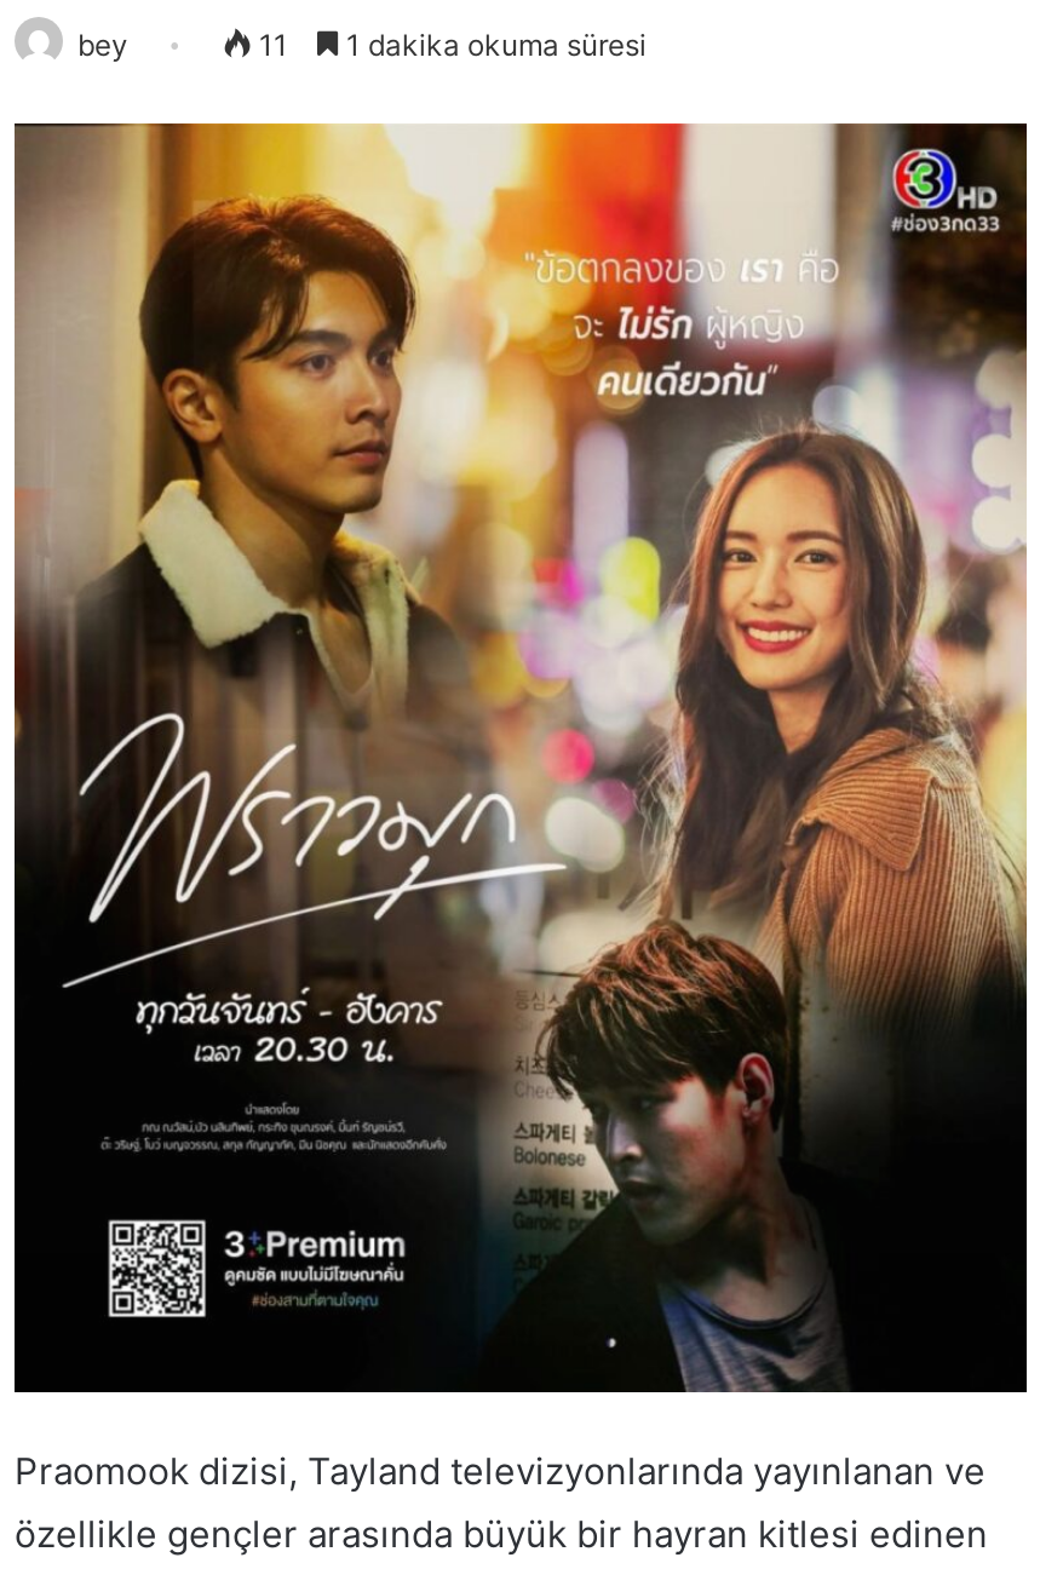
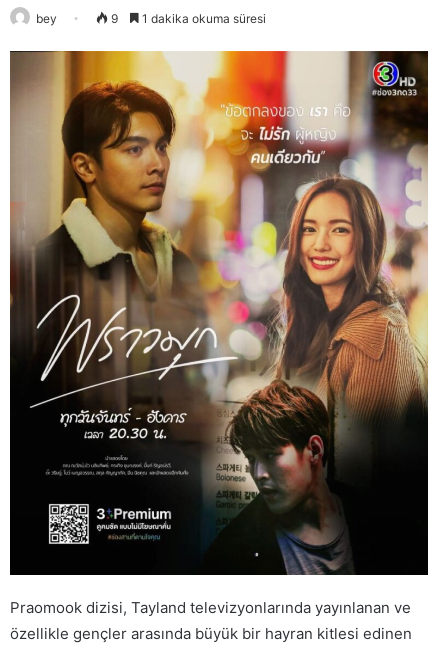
- 11 1 dakika okuma süresi
+ 9 1 dakika okuma süresi
